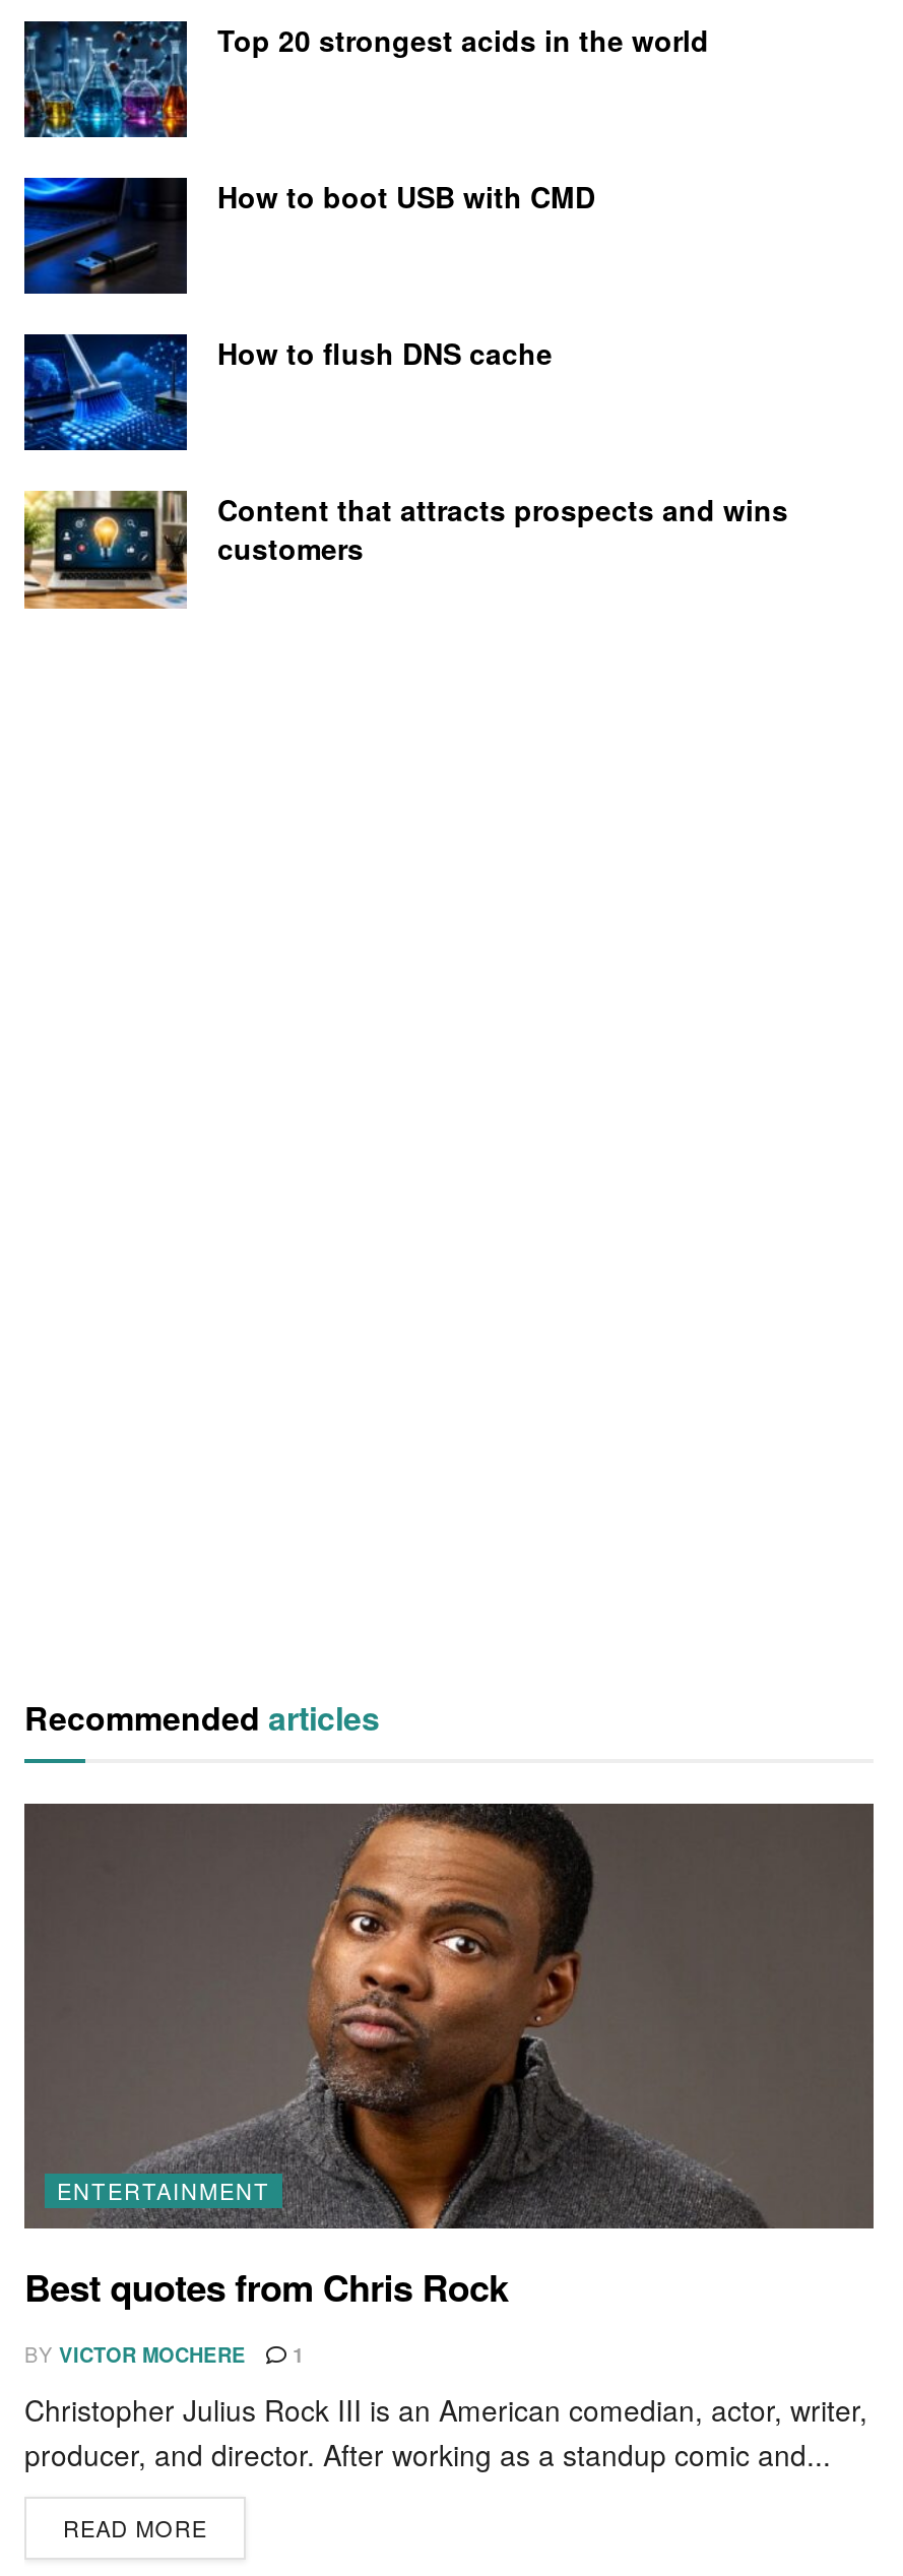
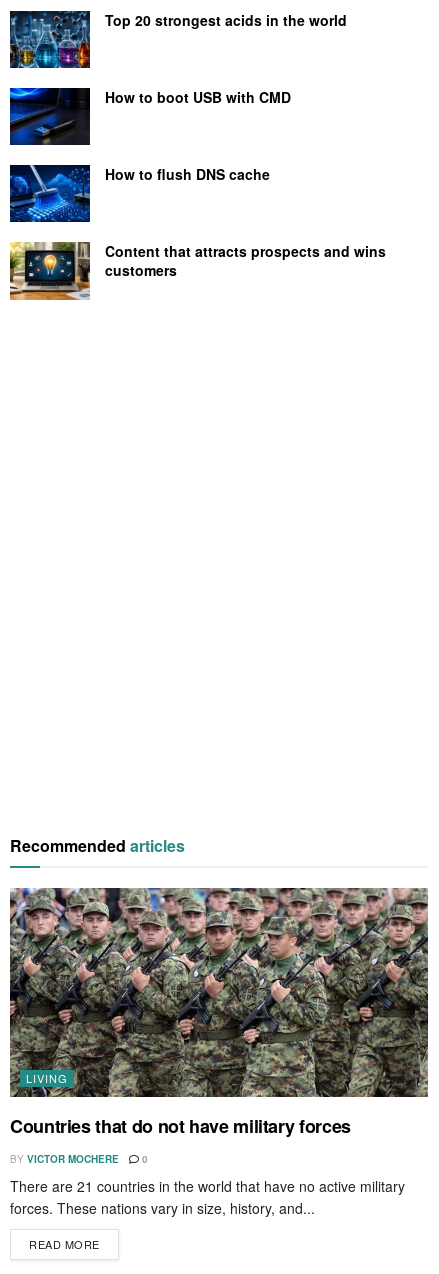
- [image]
- ENTERTAINMENT
+ [image]
+ LIVING

- Best quotes from Chris Rock
+ Countries that do not have military forces

- BY VICTOR MOCHERE 1
+ BY VICTOR MOCHERE 0

- Christopher Julius Rock III is an American comedian, actor, writer,
- producer, and director. After working as a standup comic and...
+ There are 21 countries in the world that have no active military
+ forces. These nations vary in size, history, and...
